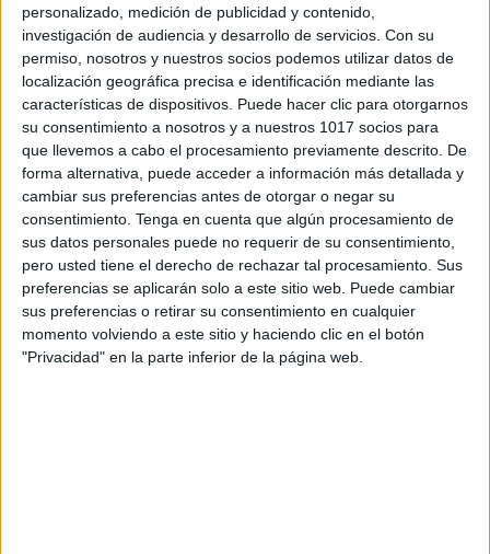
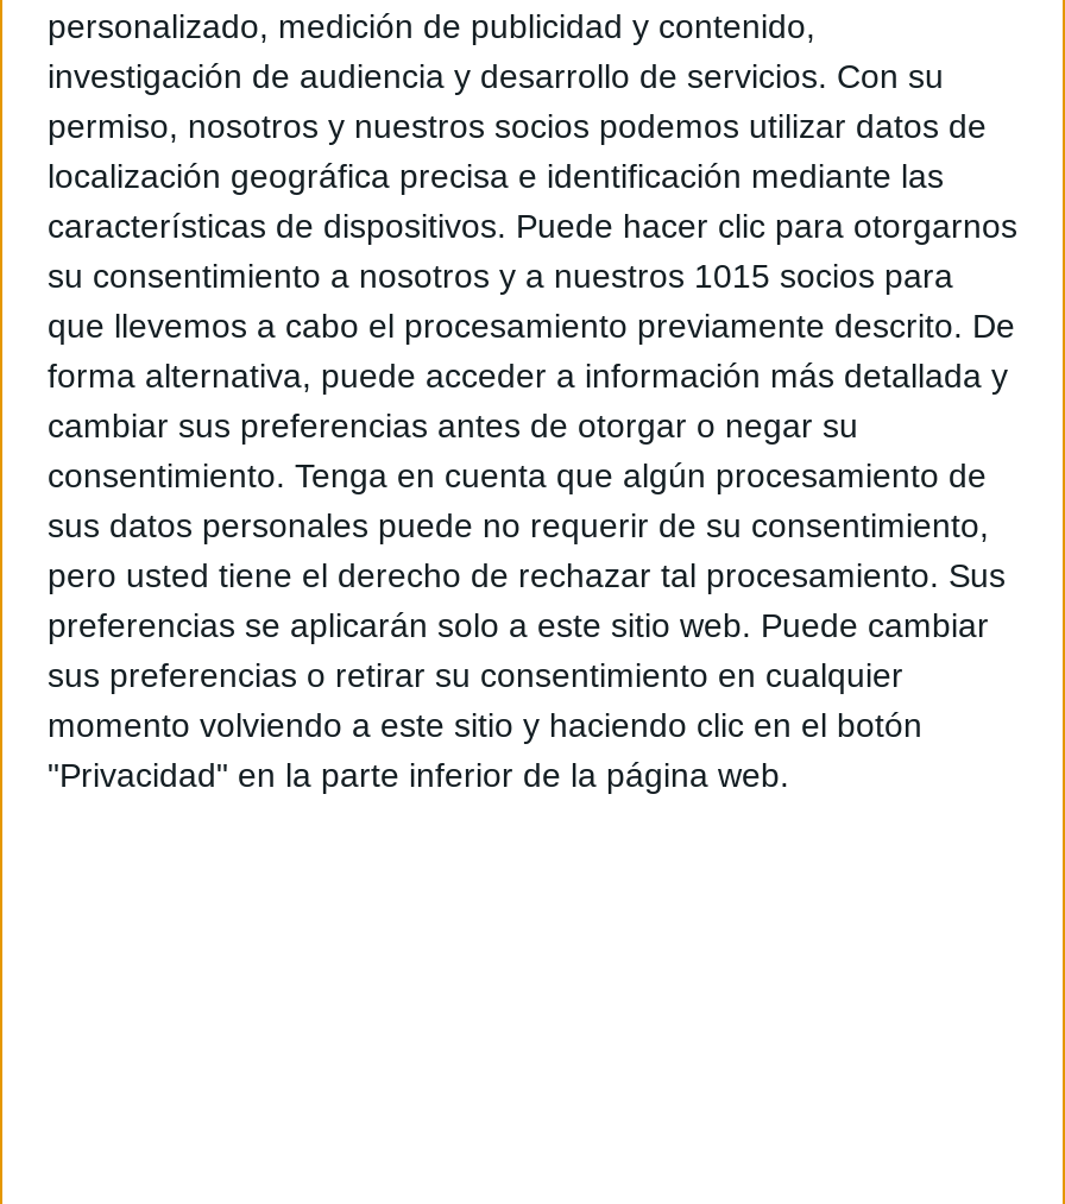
- su consentimiento a nosotros y a nuestros 1017 socios para
+ su consentimiento a nosotros y a nuestros 1015 socios para
